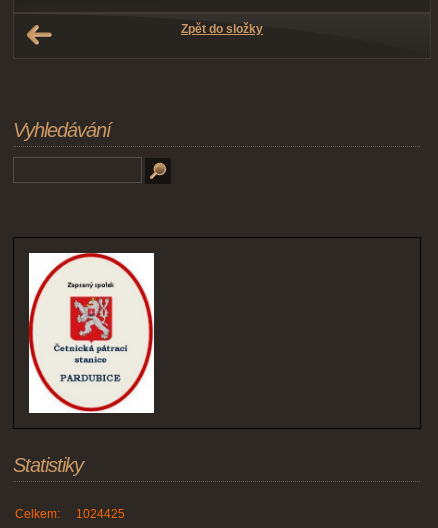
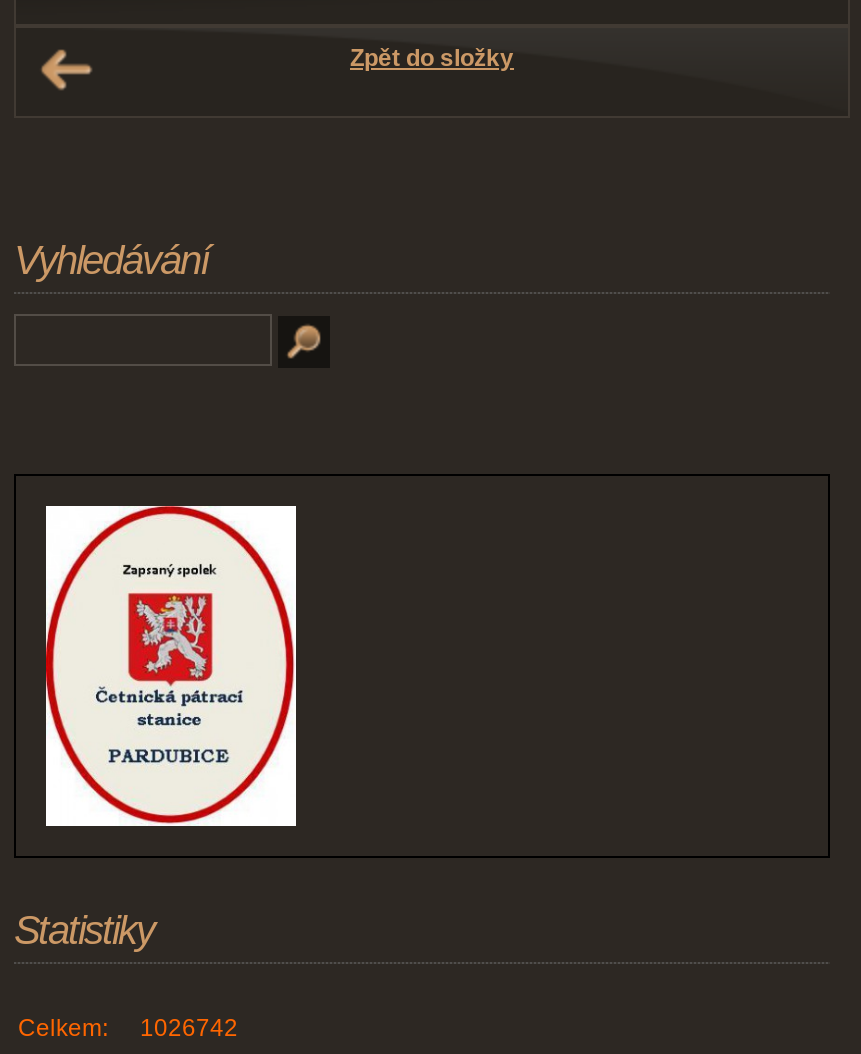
- Celkem: 1024425
+ Celkem: 1026742
